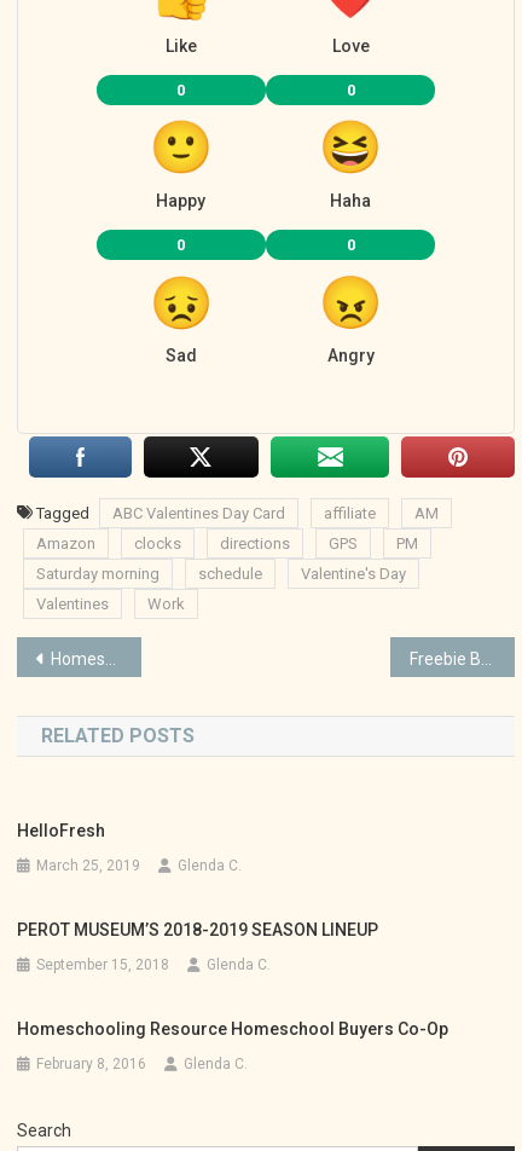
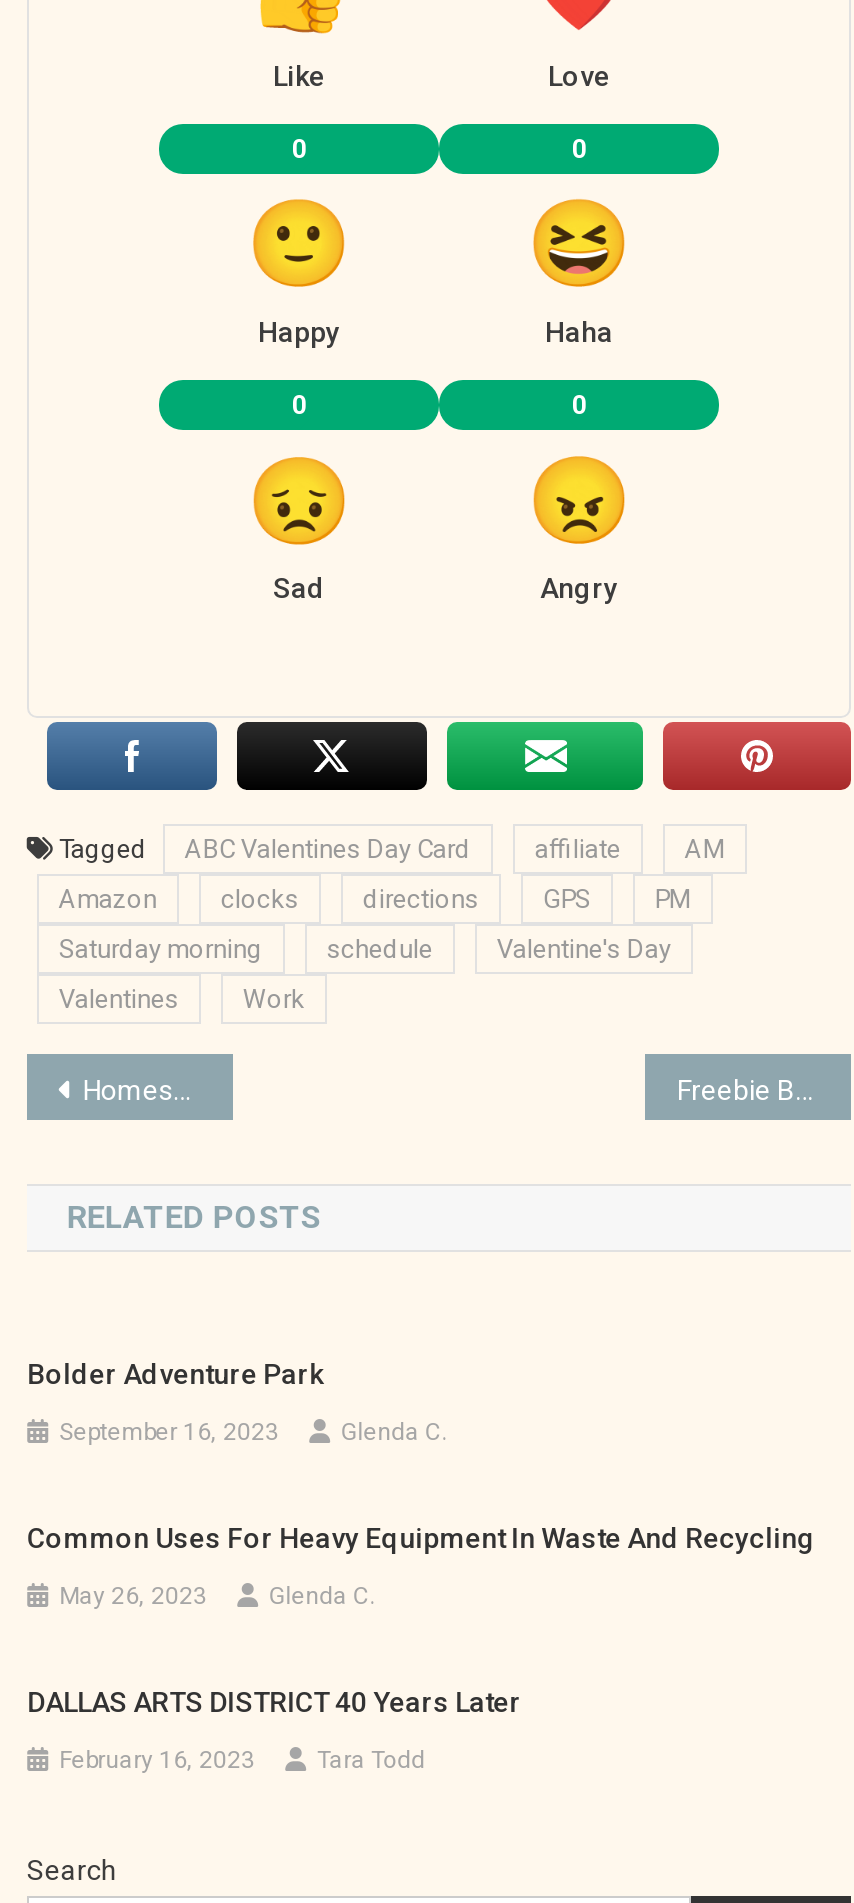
- HelloFresh
+ Bolder Adventure Park

- March 25, 2019
+ September 16, 2023

- PEROT MUSEUM’S 2018-2019 SEASON LINEUP
+ Common Uses For Heavy Equipment In Waste And Recycling

- September 15, 2018
+ May 26, 2023

- Homeschooling Resource Homeschool Buyers Co-Op
+ DALLAS ARTS DISTRICT 40 Years Later

- February 8, 2016
- Glenda C.
+ February 16, 2023
+ Tara Todd
